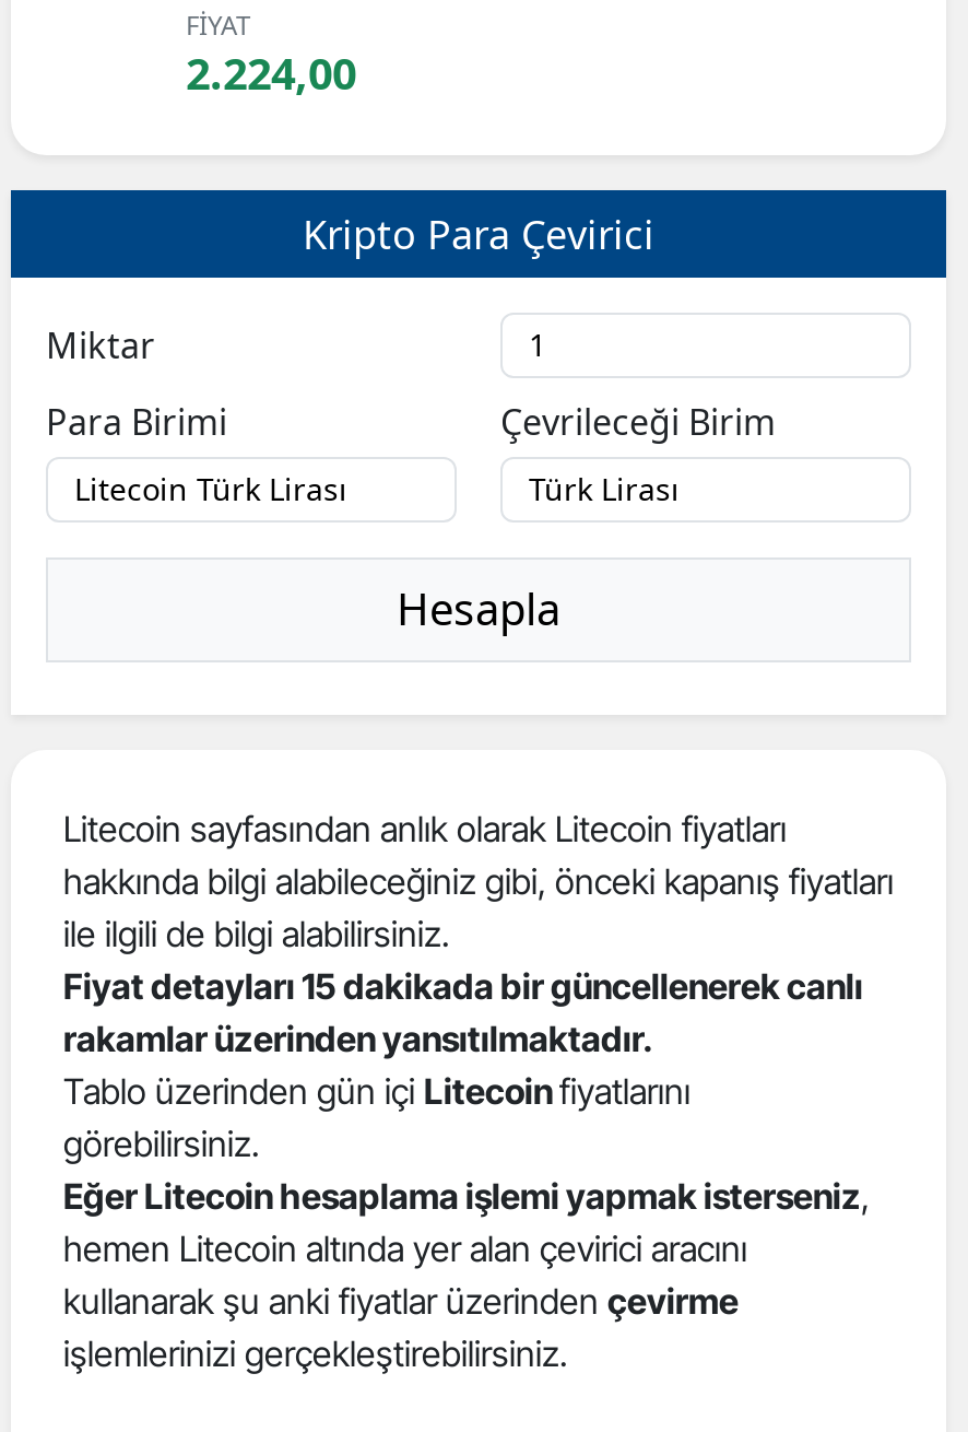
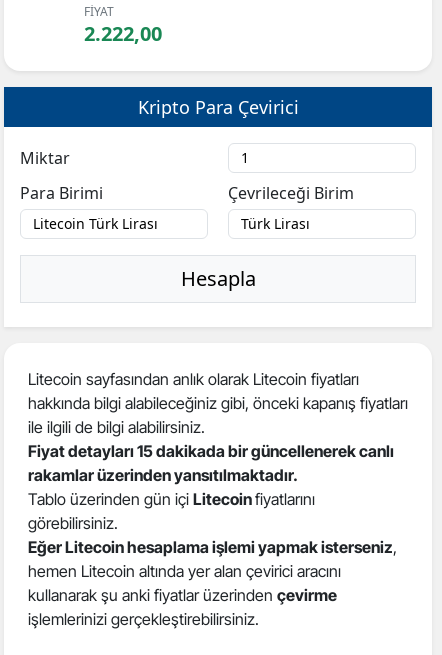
- 2.224,00
+ 2.222,00
